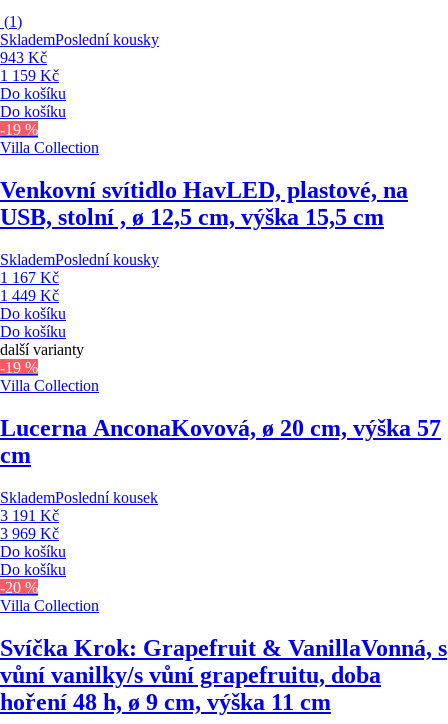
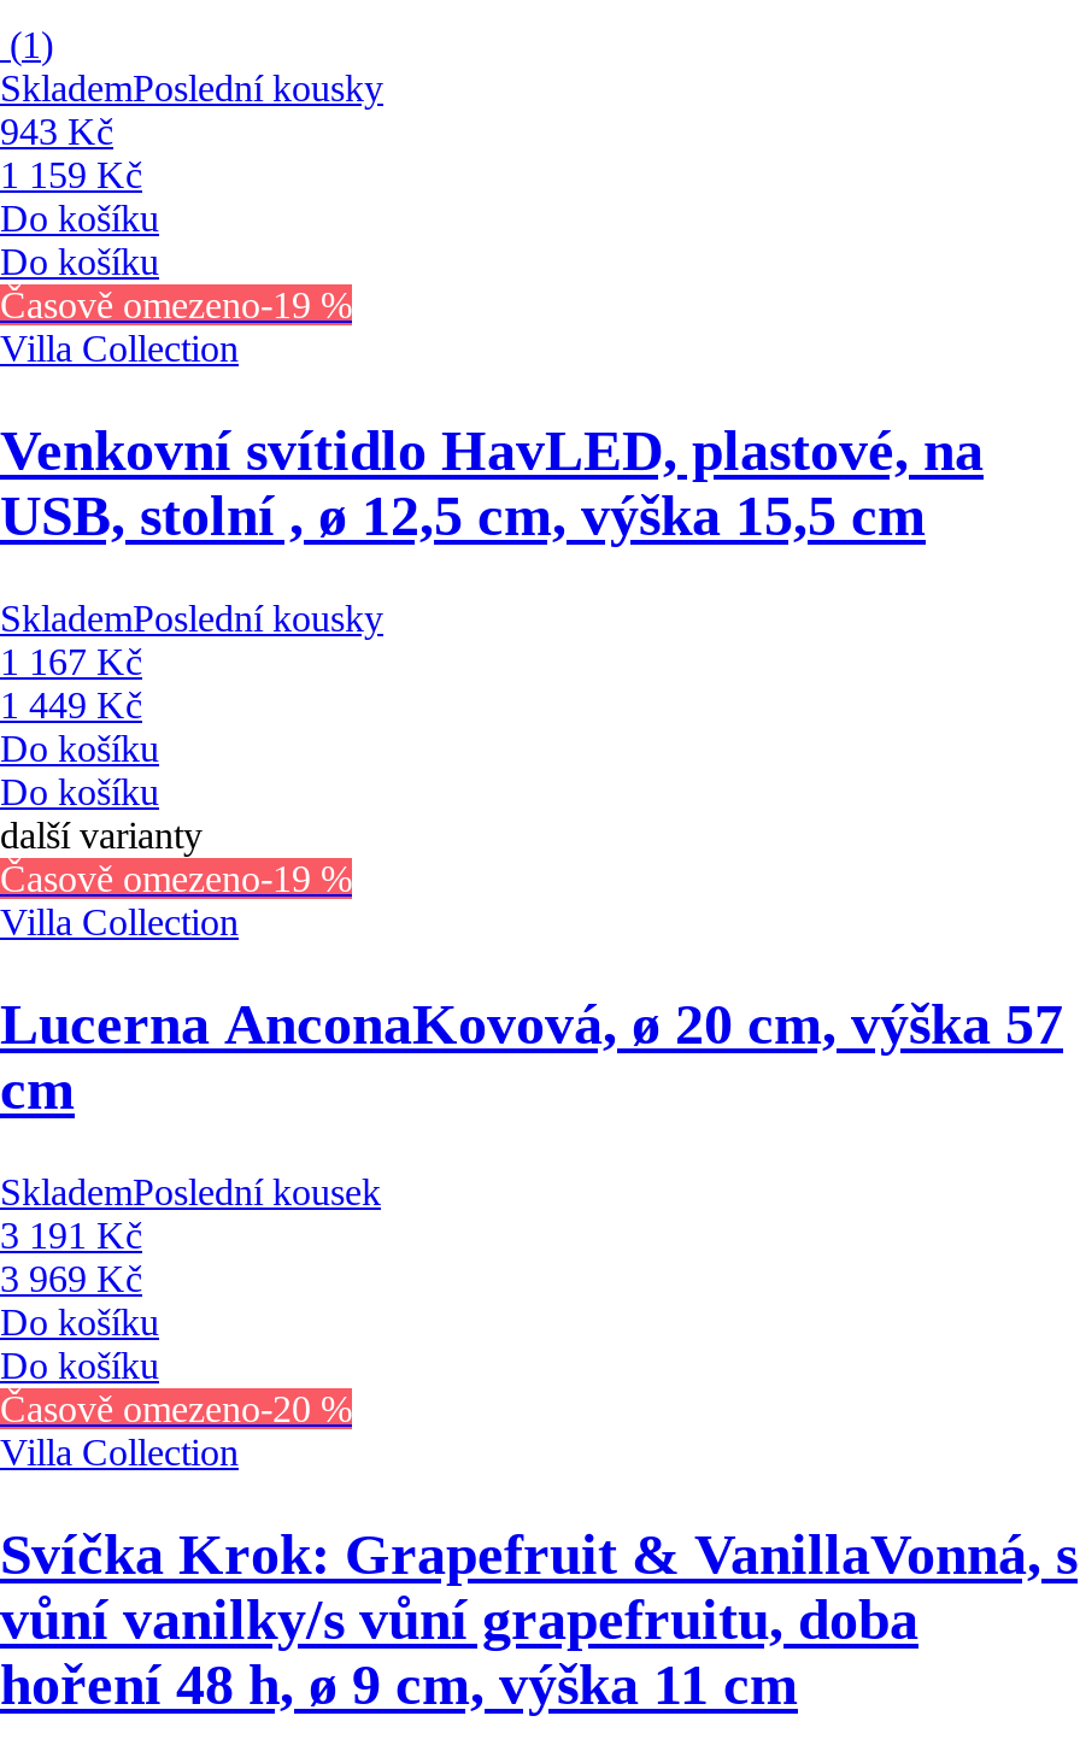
- -19 %
+ Časově omezeno-19 %

- -19 %
+ Časově omezeno-19 %

- -20 %
+ Časově omezeno-20 %
